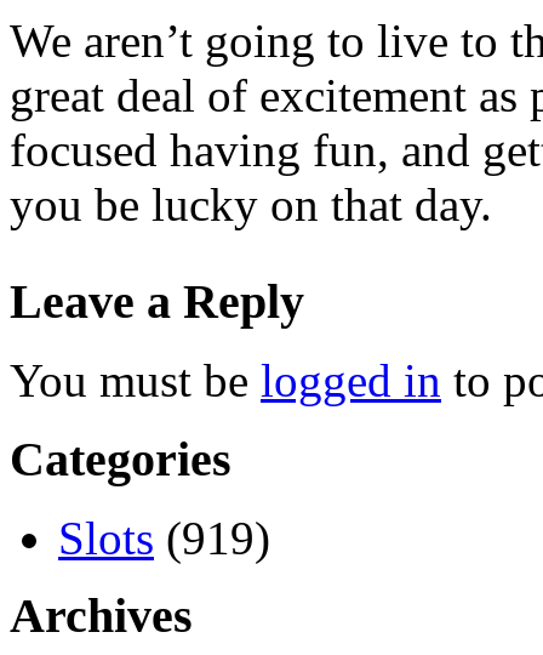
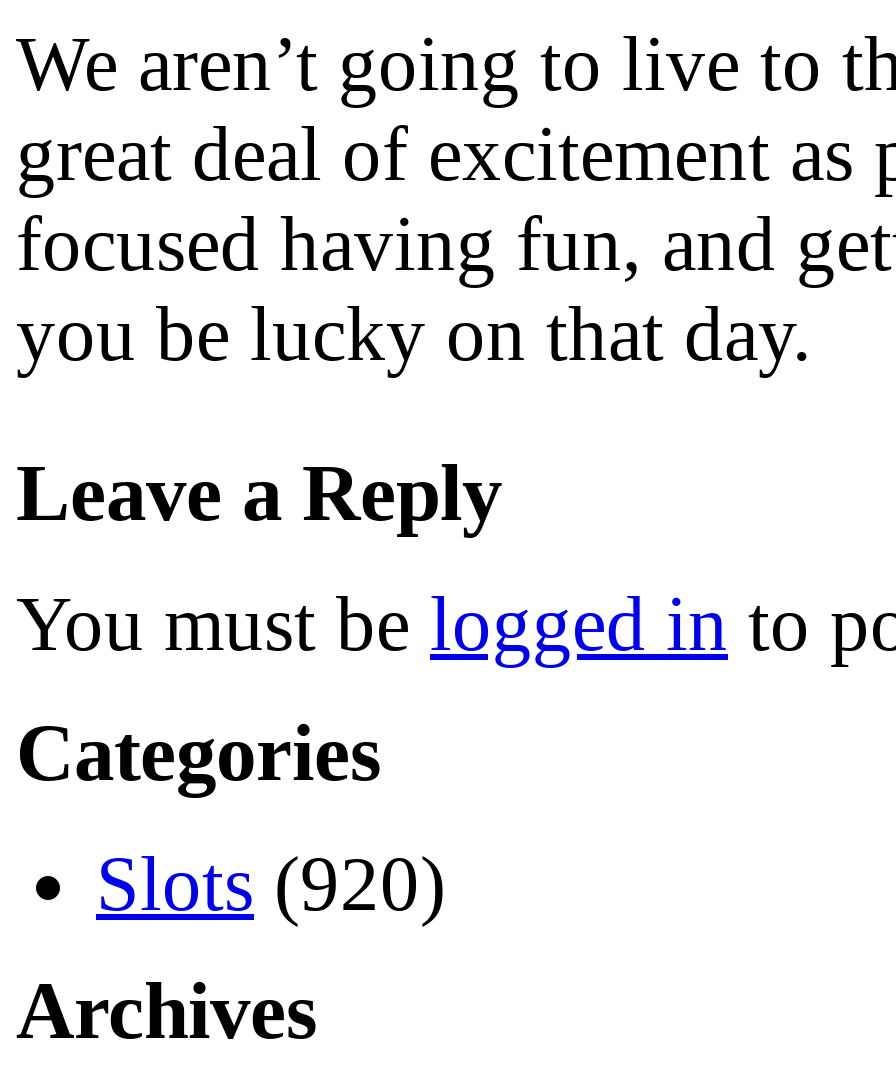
- Slots (919)
+ Slots (920)
